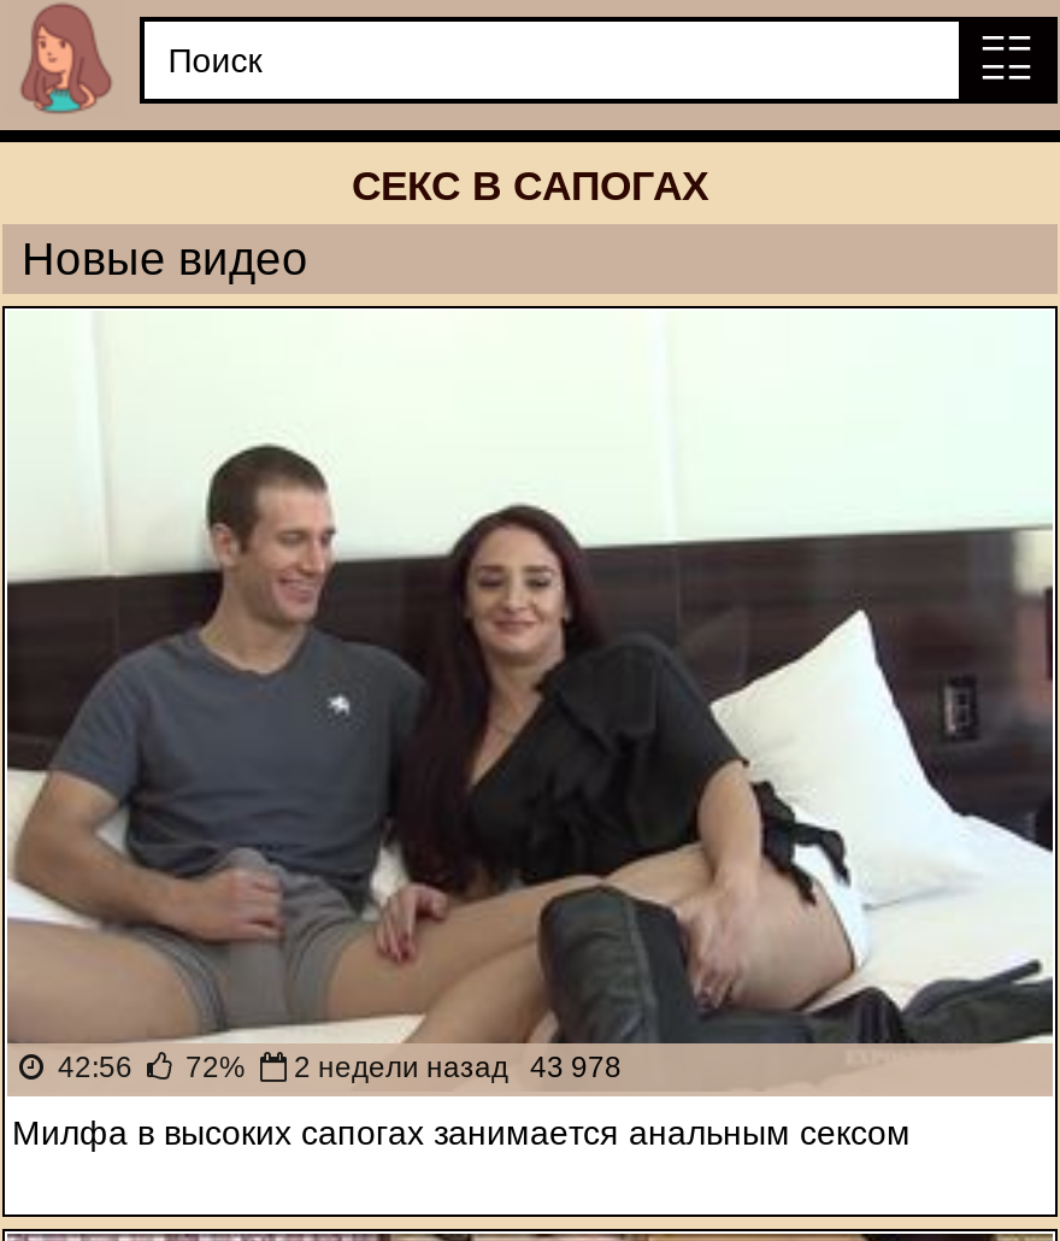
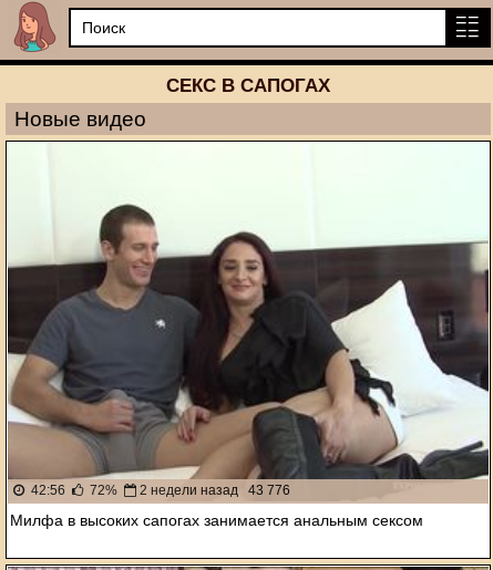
- 42:56 72% 2 недели назад 43 978
+ 42:56 72% 2 недели назад 43 776
